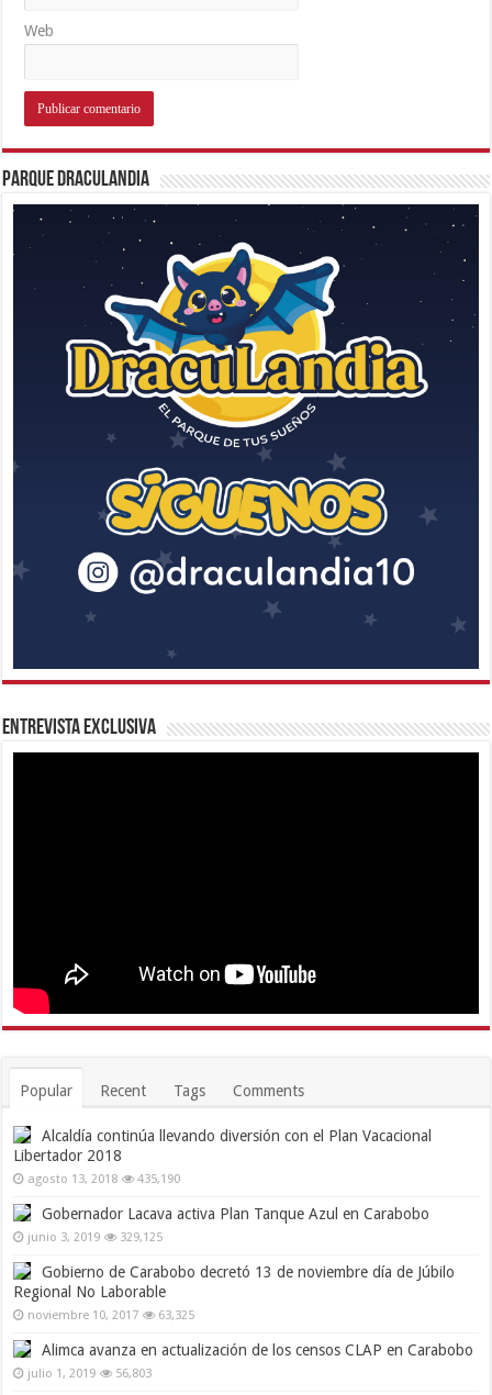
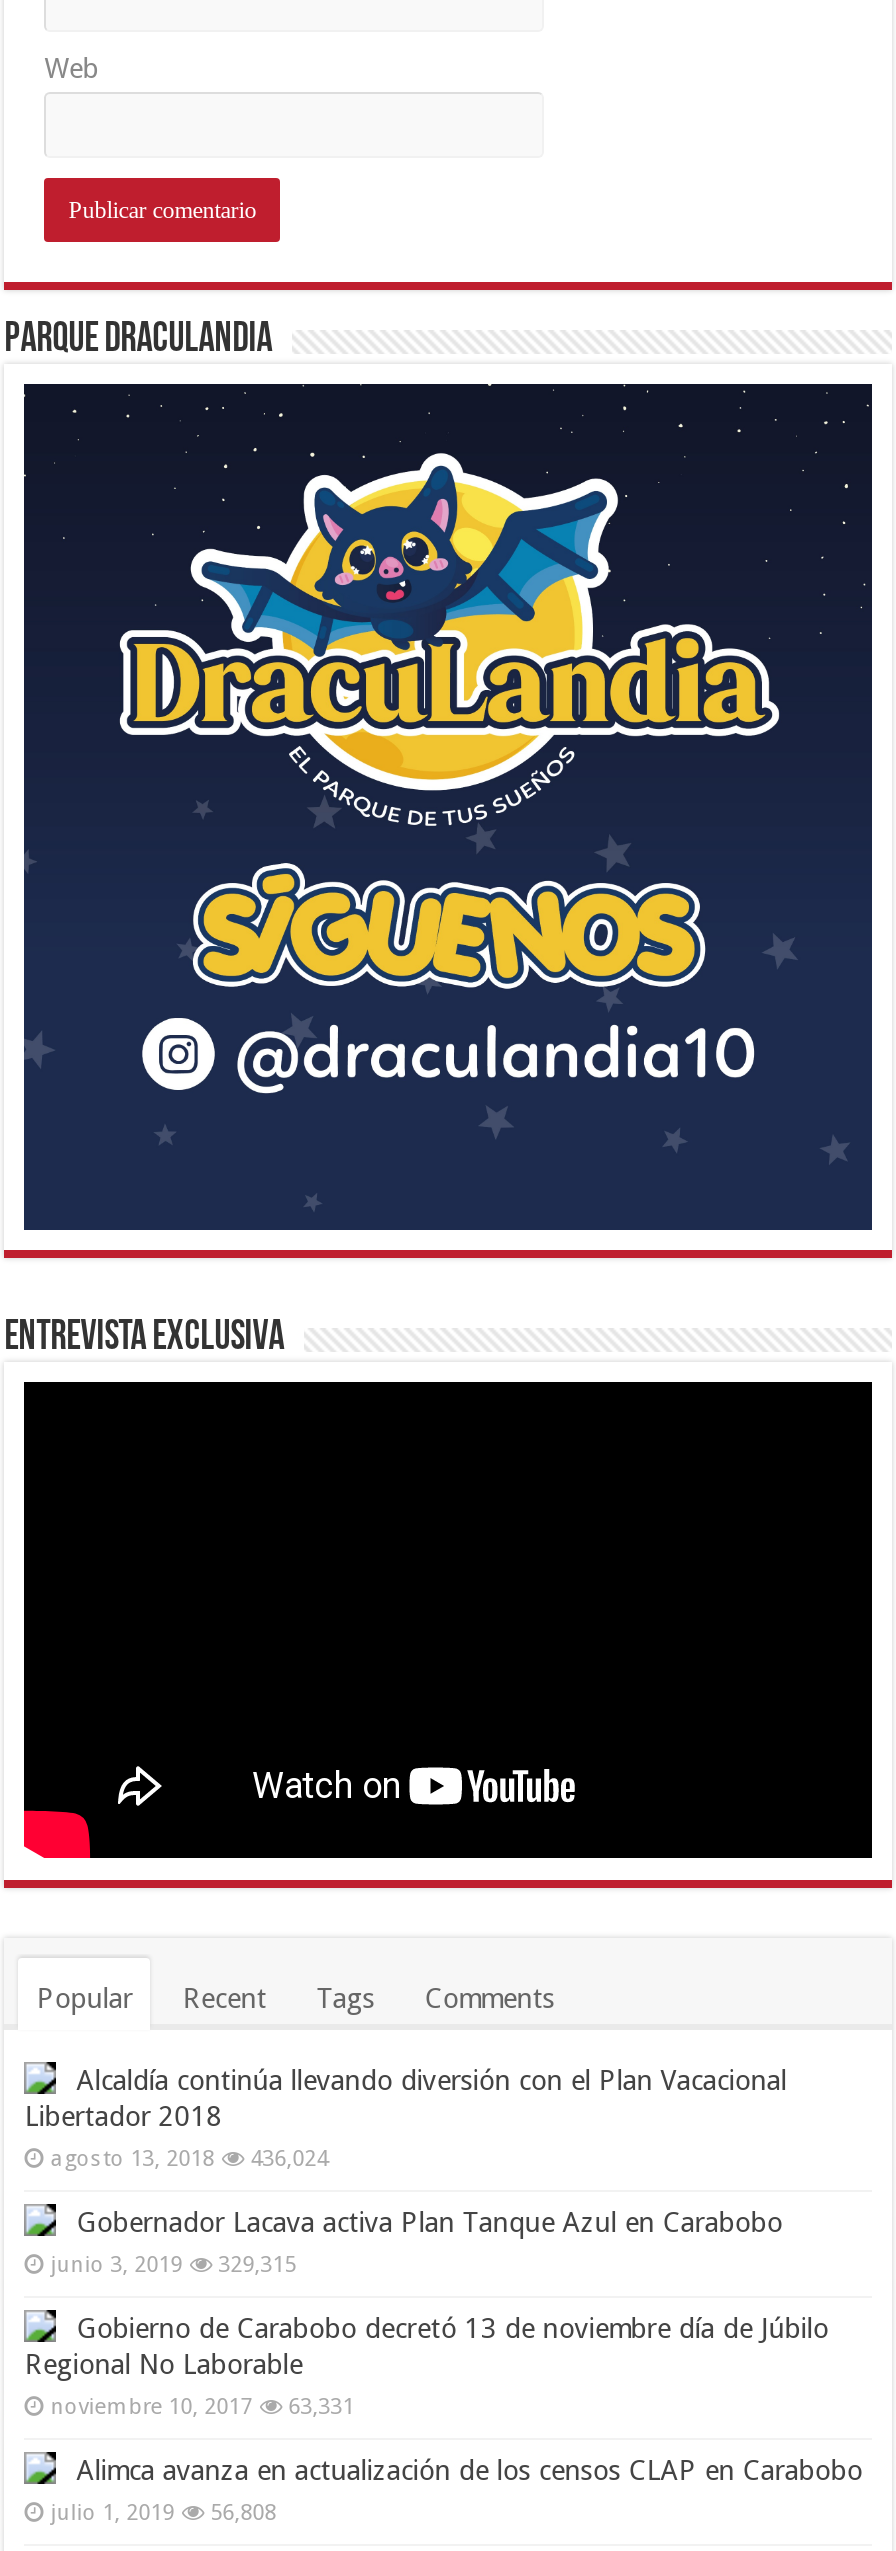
- agosto 13, 2018 435,190
+ agosto 13, 2018 436,024

- junio 3, 2019 329,125
+ junio 3, 2019 329,315

- noviembre 10, 2017 63,325
+ noviembre 10, 2017 63,331

- julio 1, 2019 56,803
+ julio 1, 2019 56,808
